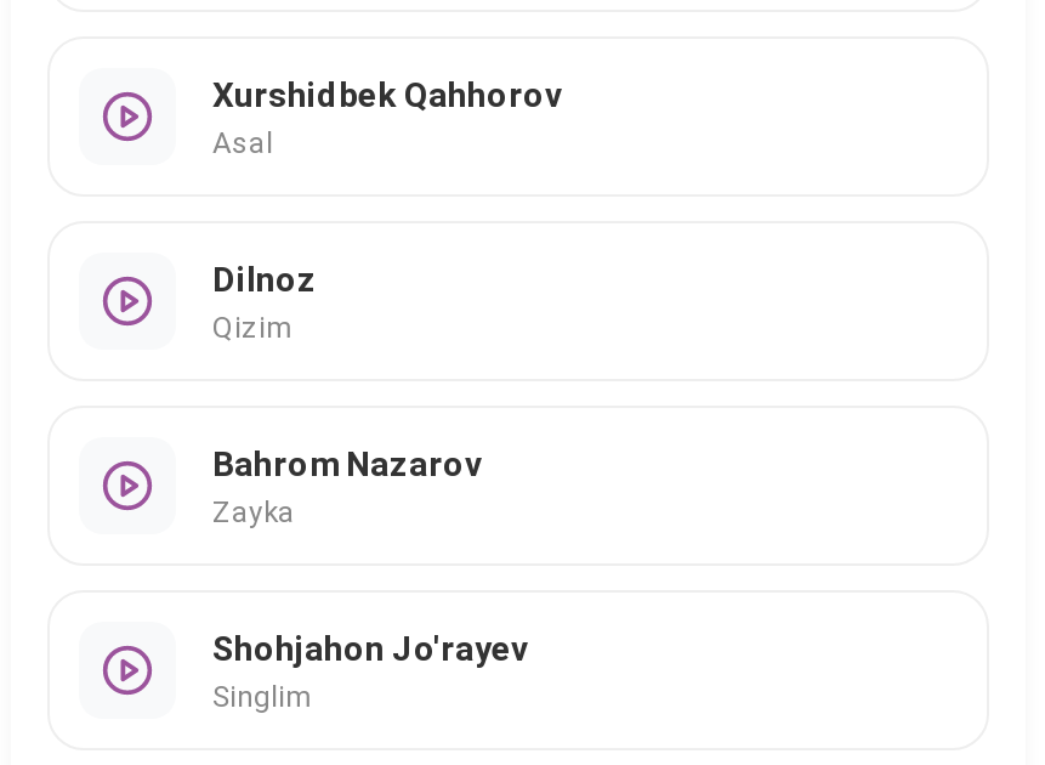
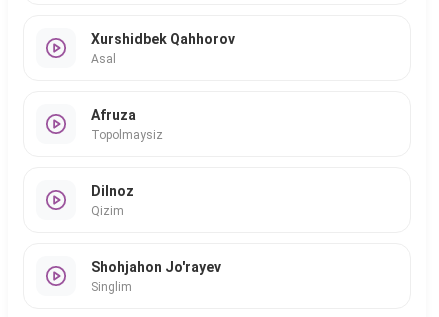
+ Afruza
+ Topolmaysiz

moved down: Dilnoz | Qizim

- Bahrom Nazarov
- Zayka
